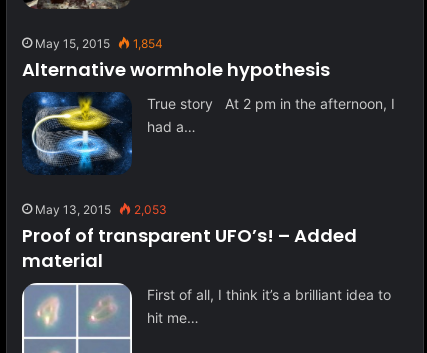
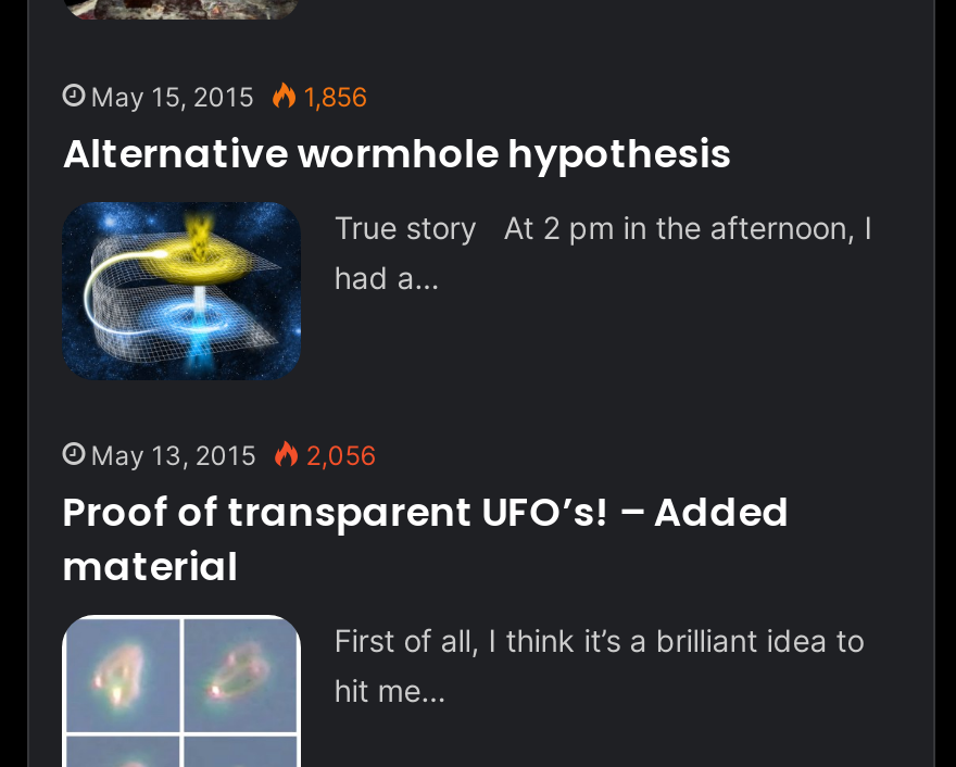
- May 15, 2015 1,854
+ May 15, 2015 1,856

- May 13, 2015 2,053
+ May 13, 2015 2,056
